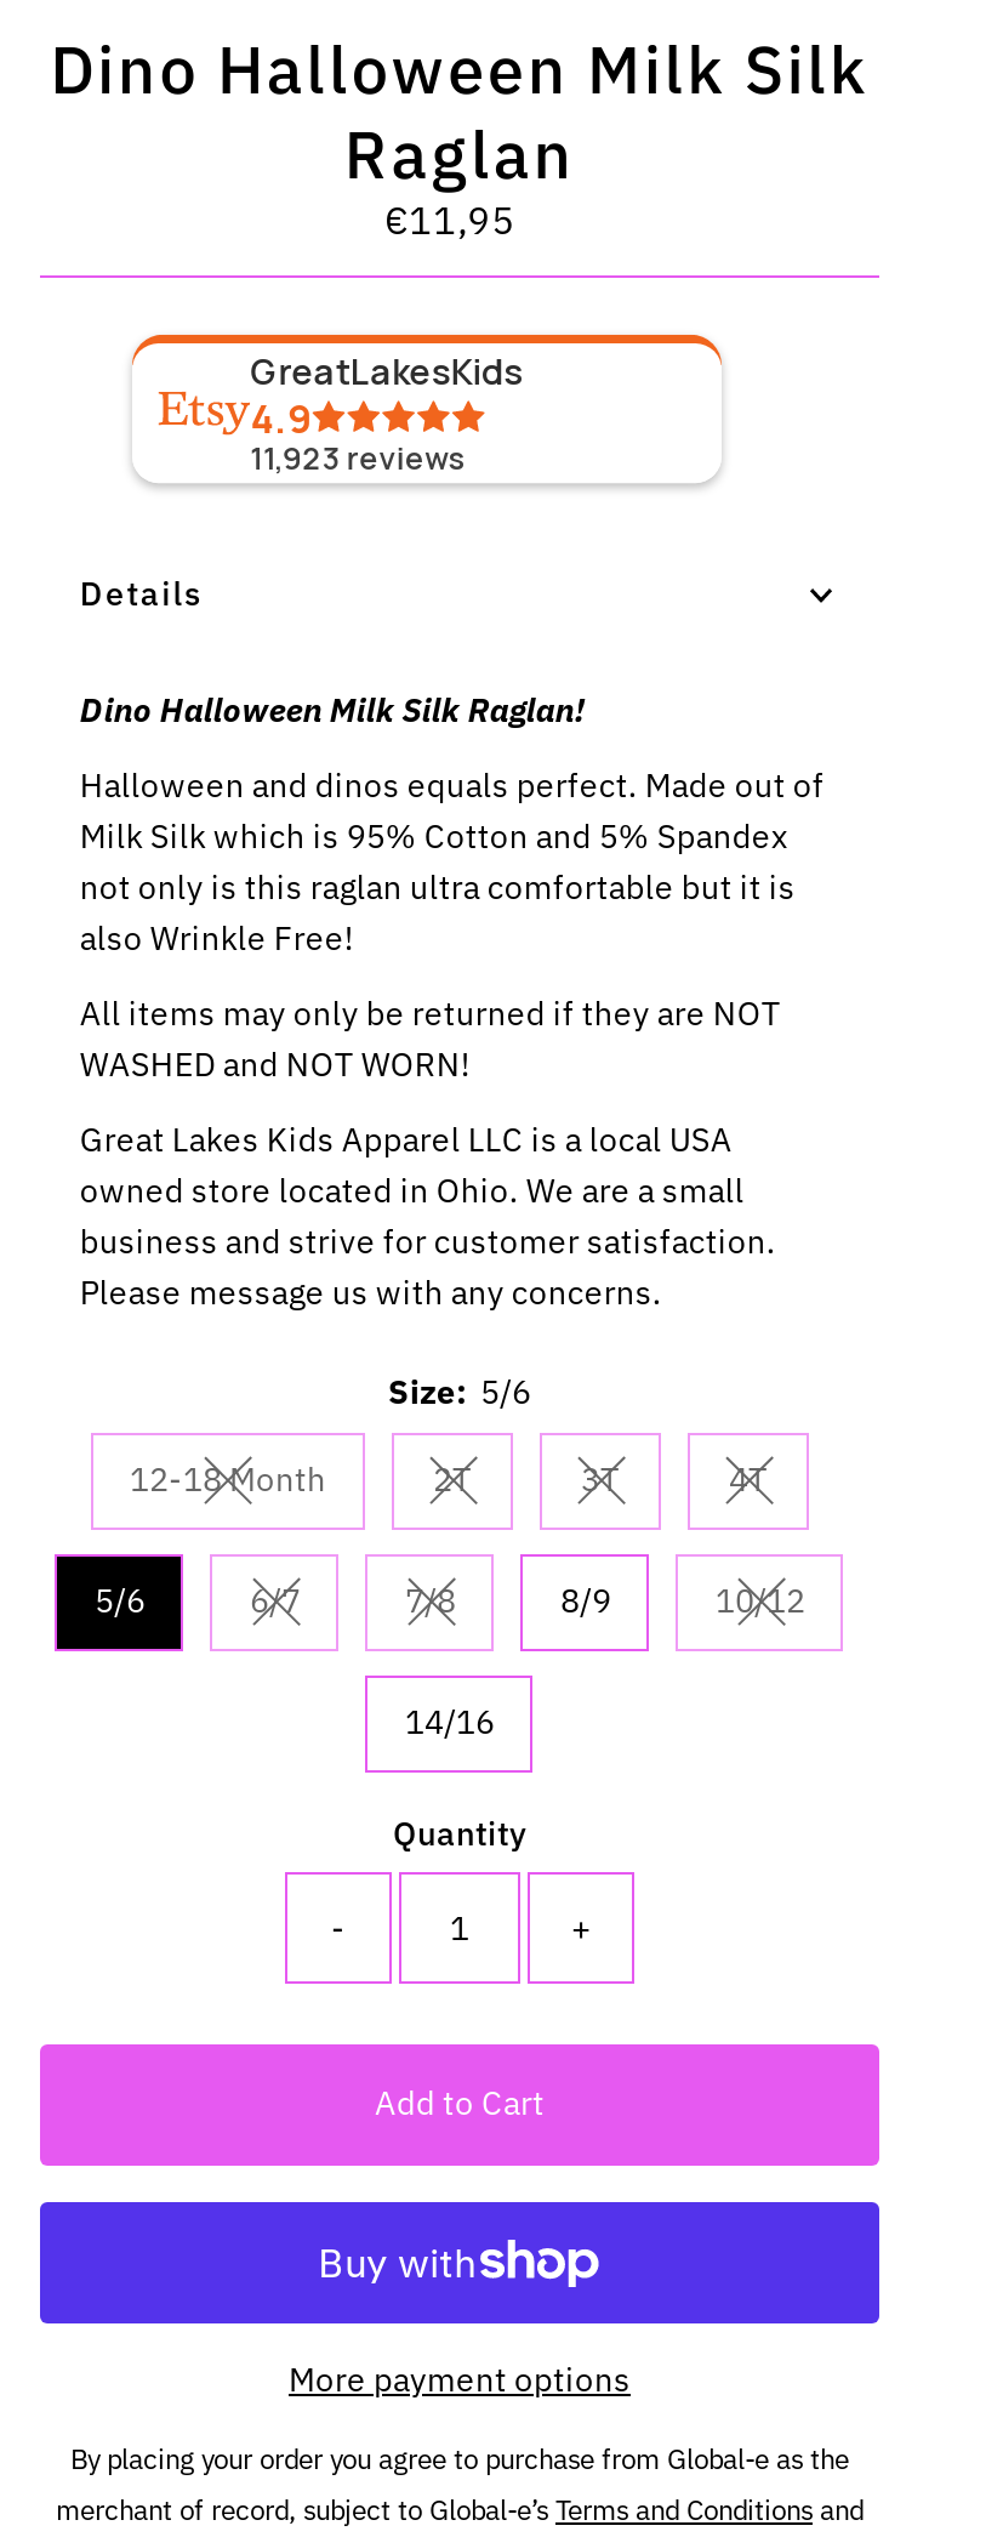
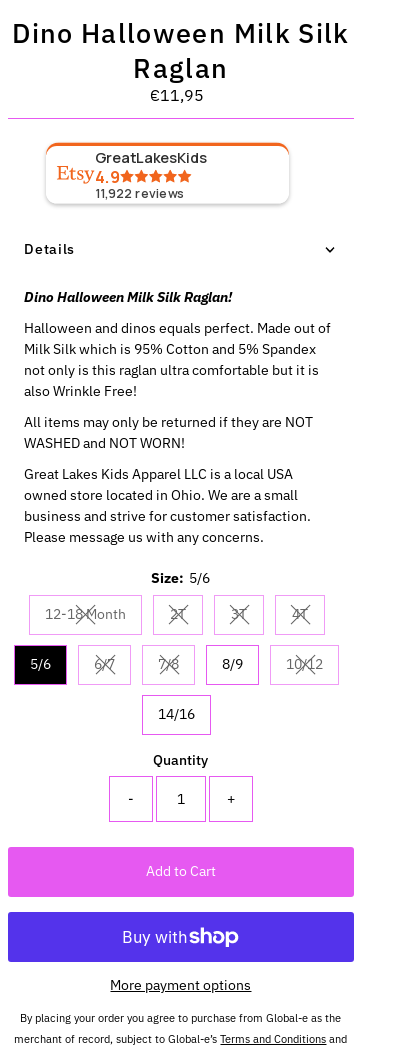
- 11,923 reviews
+ 11,922 reviews
